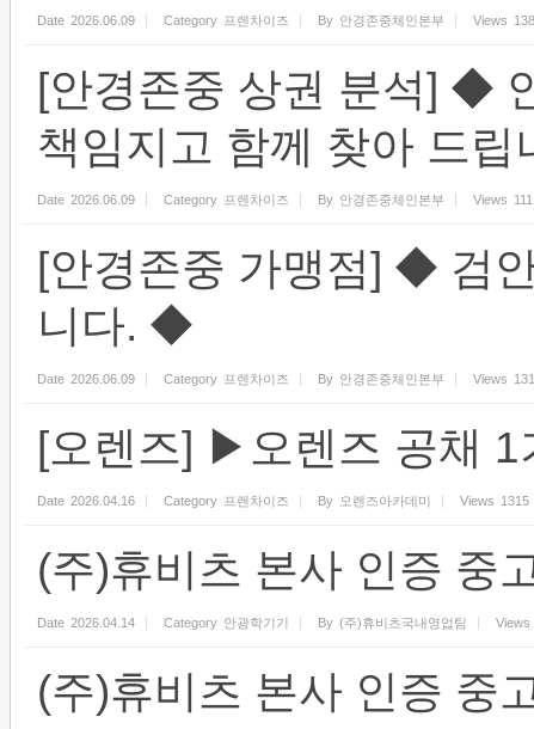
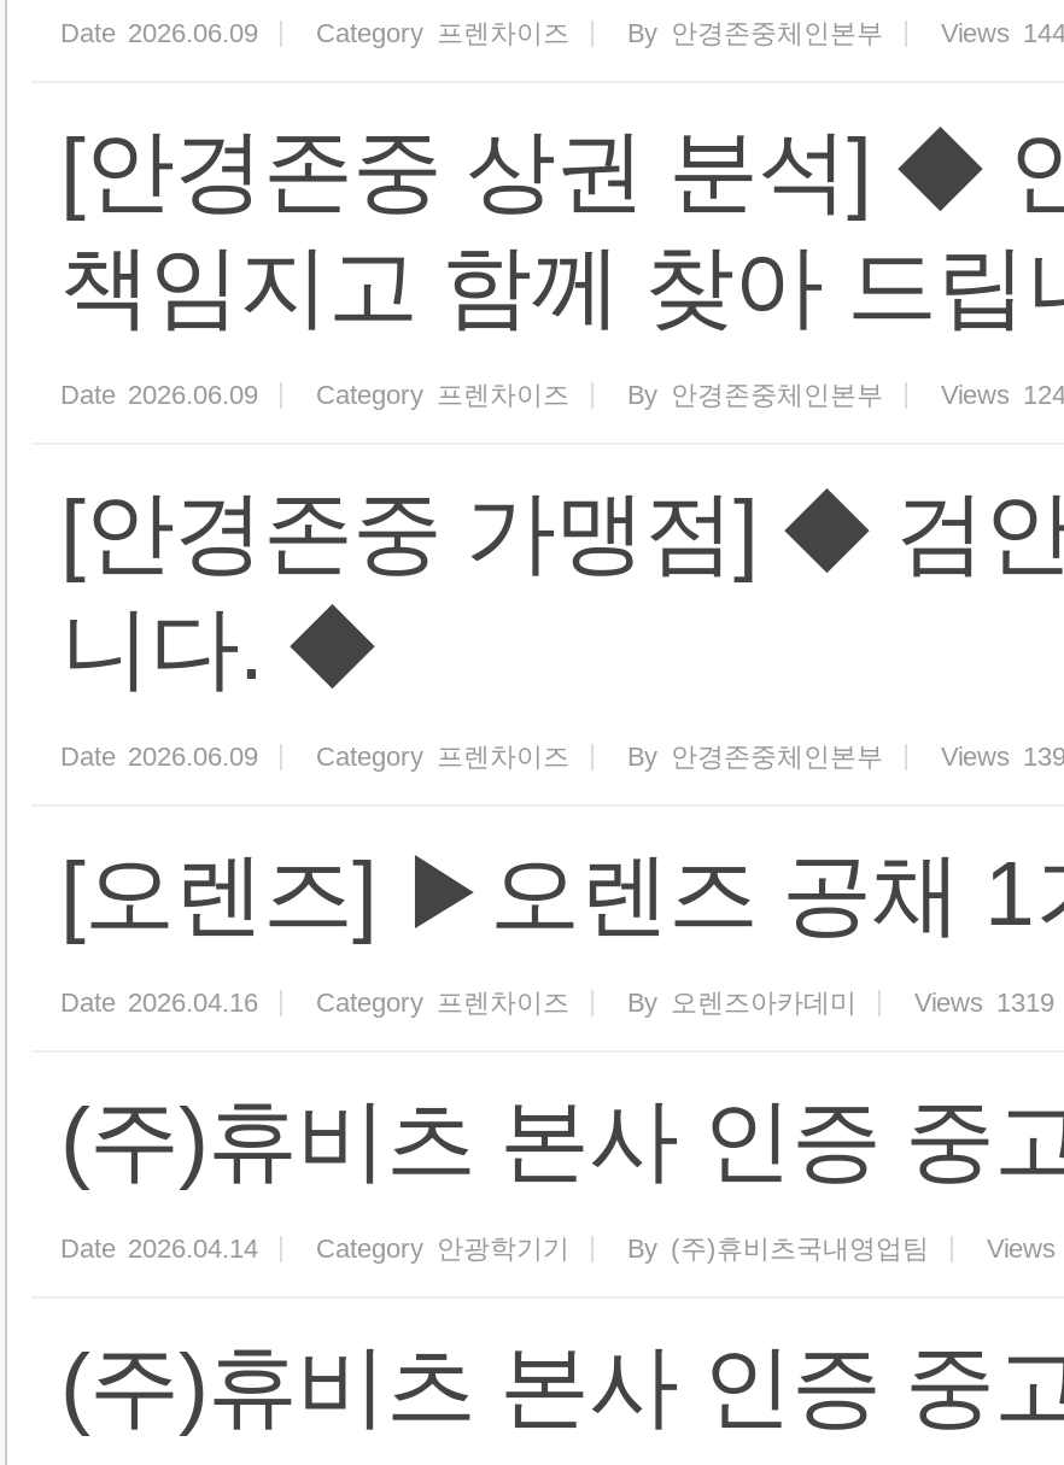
- Views 138
+ Views 144

- Date 2026.06.09 Category 프렌차이즈 By 안경존중체인본부 Views 111
+ Date 2026.06.09 Category 프렌차이즈 By 안경존중체인본부 Views 124

- Date 2026.06.09 Category 프렌차이즈 By 안경존중체인본부 Views 131
+ Date 2026.06.09 Category 프렌차이즈 By 안경존중체인본부 Views 139

- Date 2026.04.16 Category 프렌차이즈 By 오렌즈아카데미 Views 1315
+ Date 2026.04.16 Category 프렌차이즈 By 오렌즈아카데미 Views 1319
